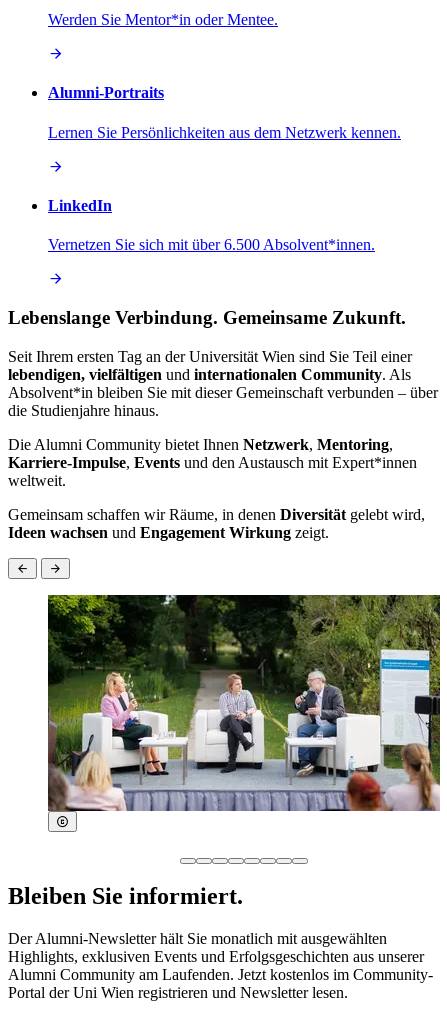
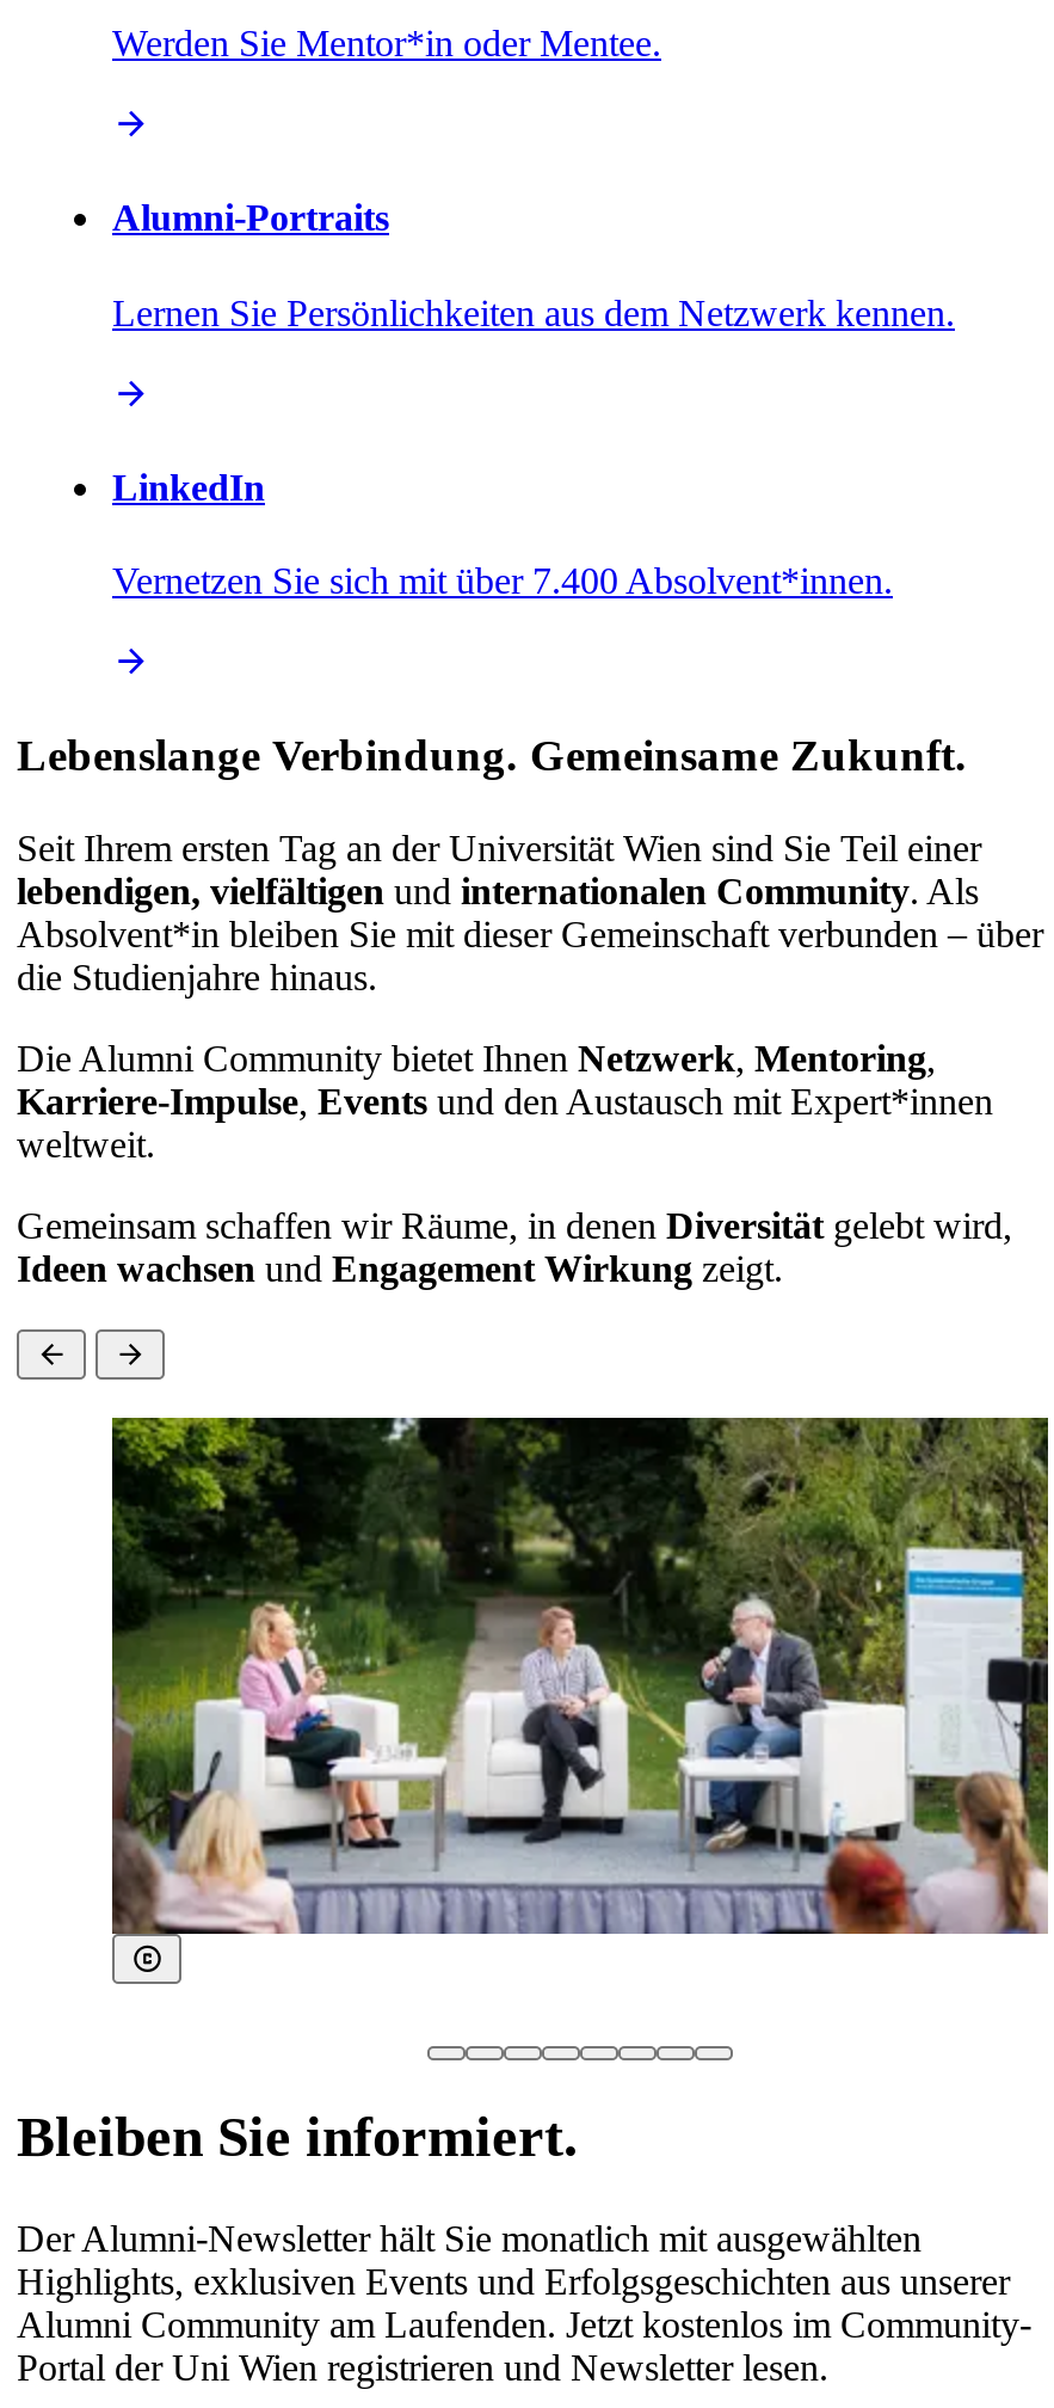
- Vernetzen Sie sich mit über 6.500 Absolvent*innen.
+ Vernetzen Sie sich mit über 7.400 Absolvent*innen.
